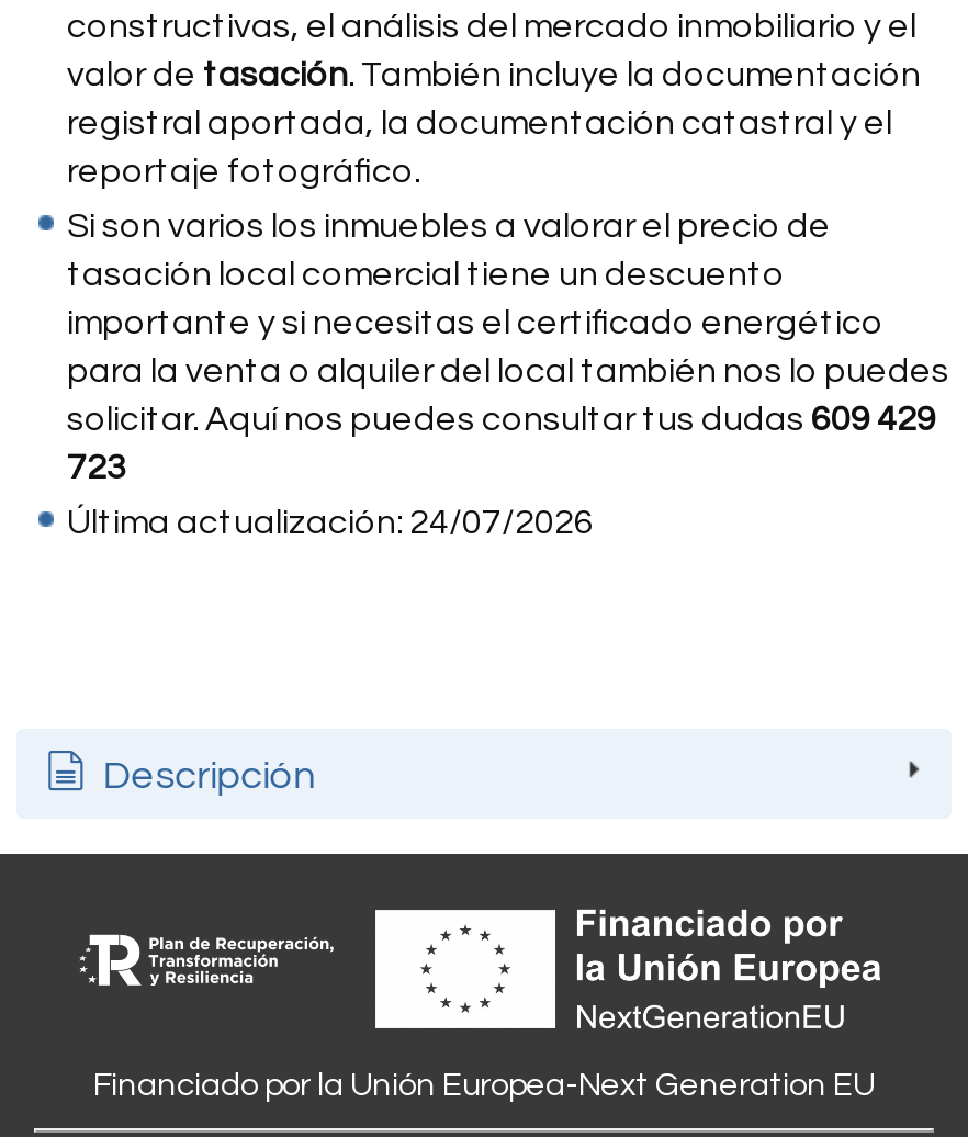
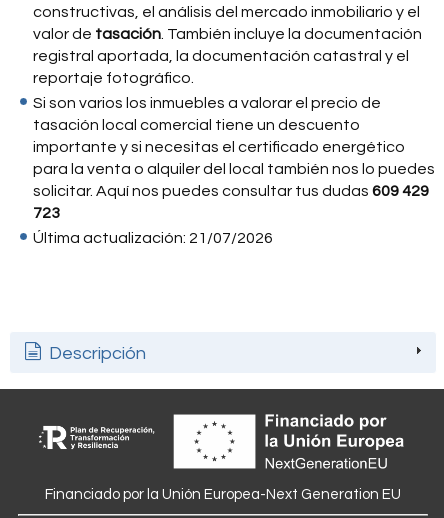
- Última actualización: 24/07/2026
+ Última actualización: 21/07/2026
